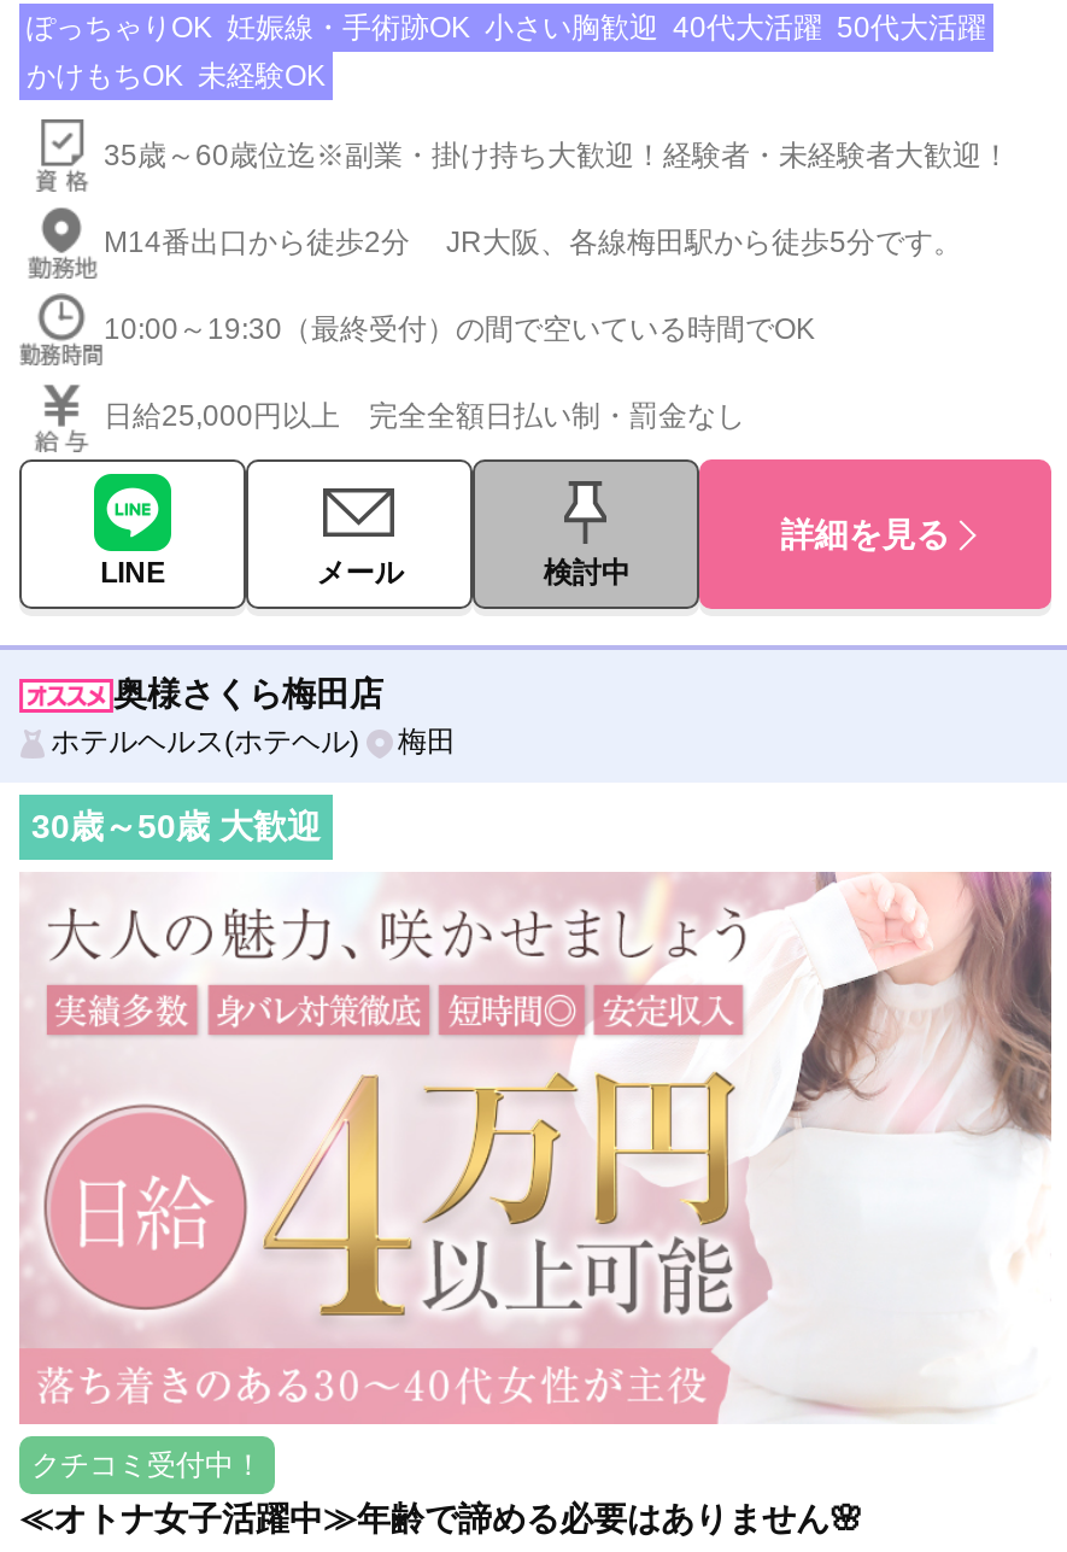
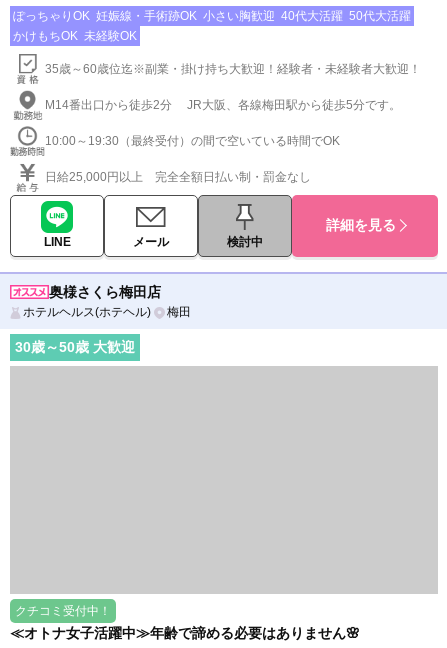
- [image]
